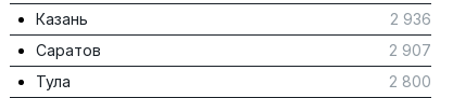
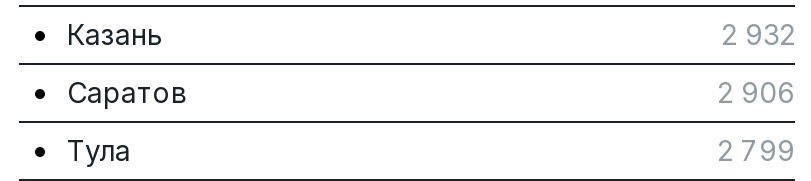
- 2 936
+ 2 932

- 2 907
+ 2 906

- 2 800
+ 2 799
